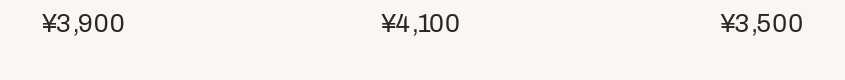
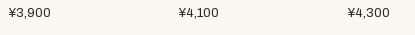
- ¥3,500
+ ¥4,300
